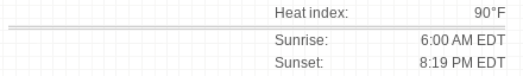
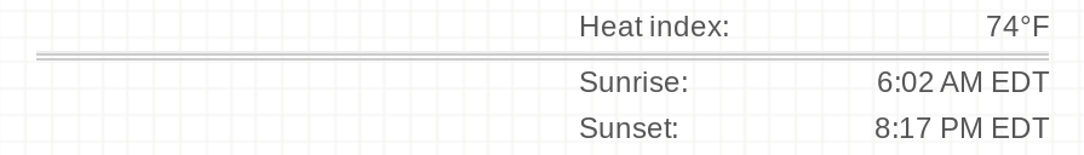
- 90°F
+ 74°F

- 6:00 AM EDT
+ 6:02 AM EDT

- 8:19 PM EDT
+ 8:17 PM EDT
